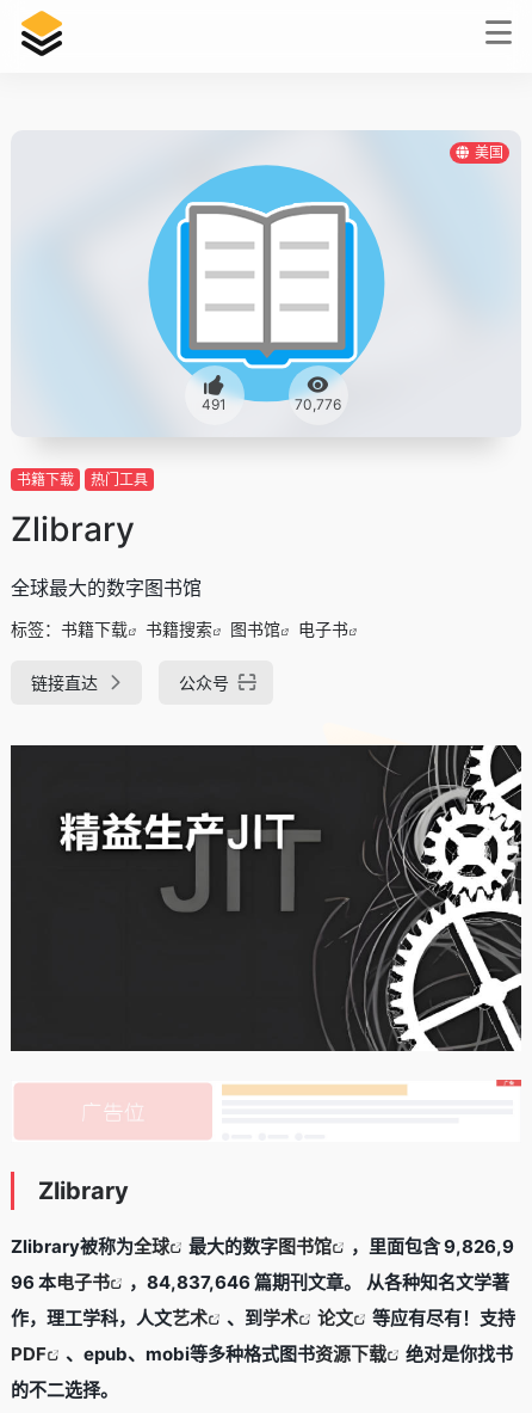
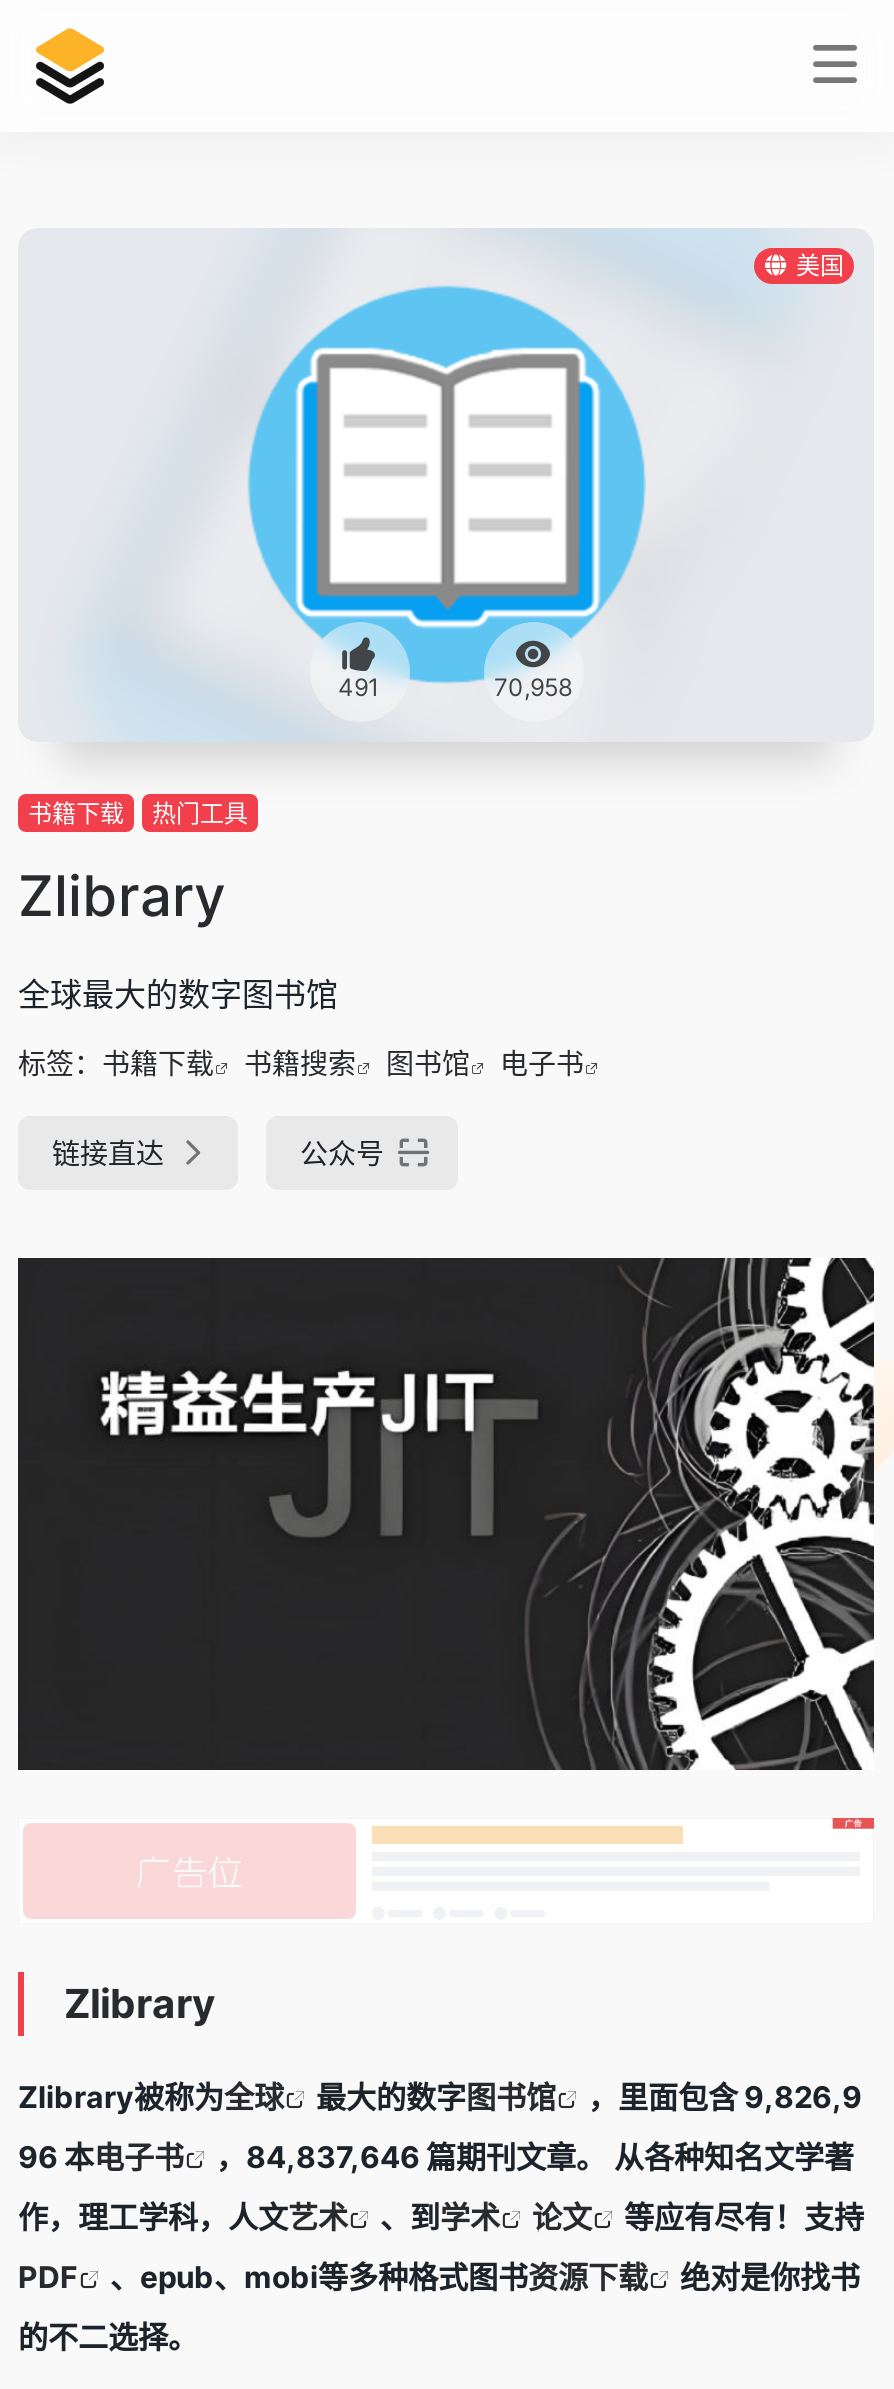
- 70,776
+ 70,958
